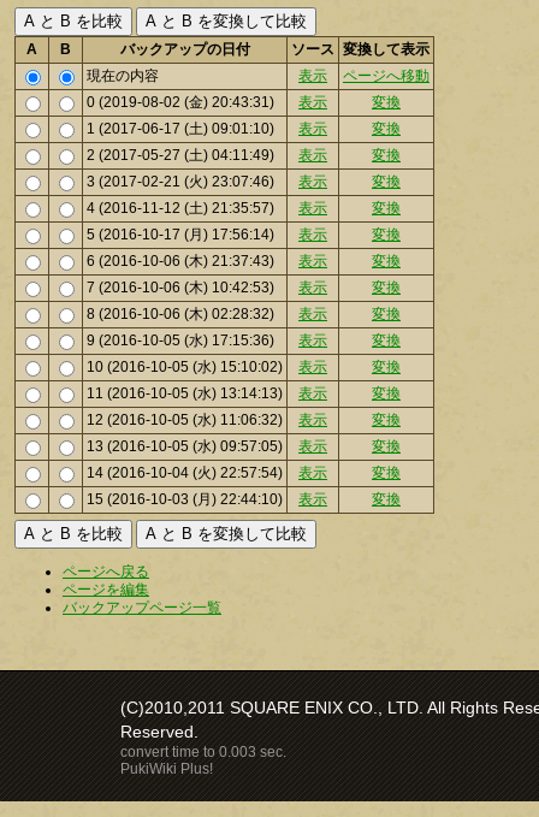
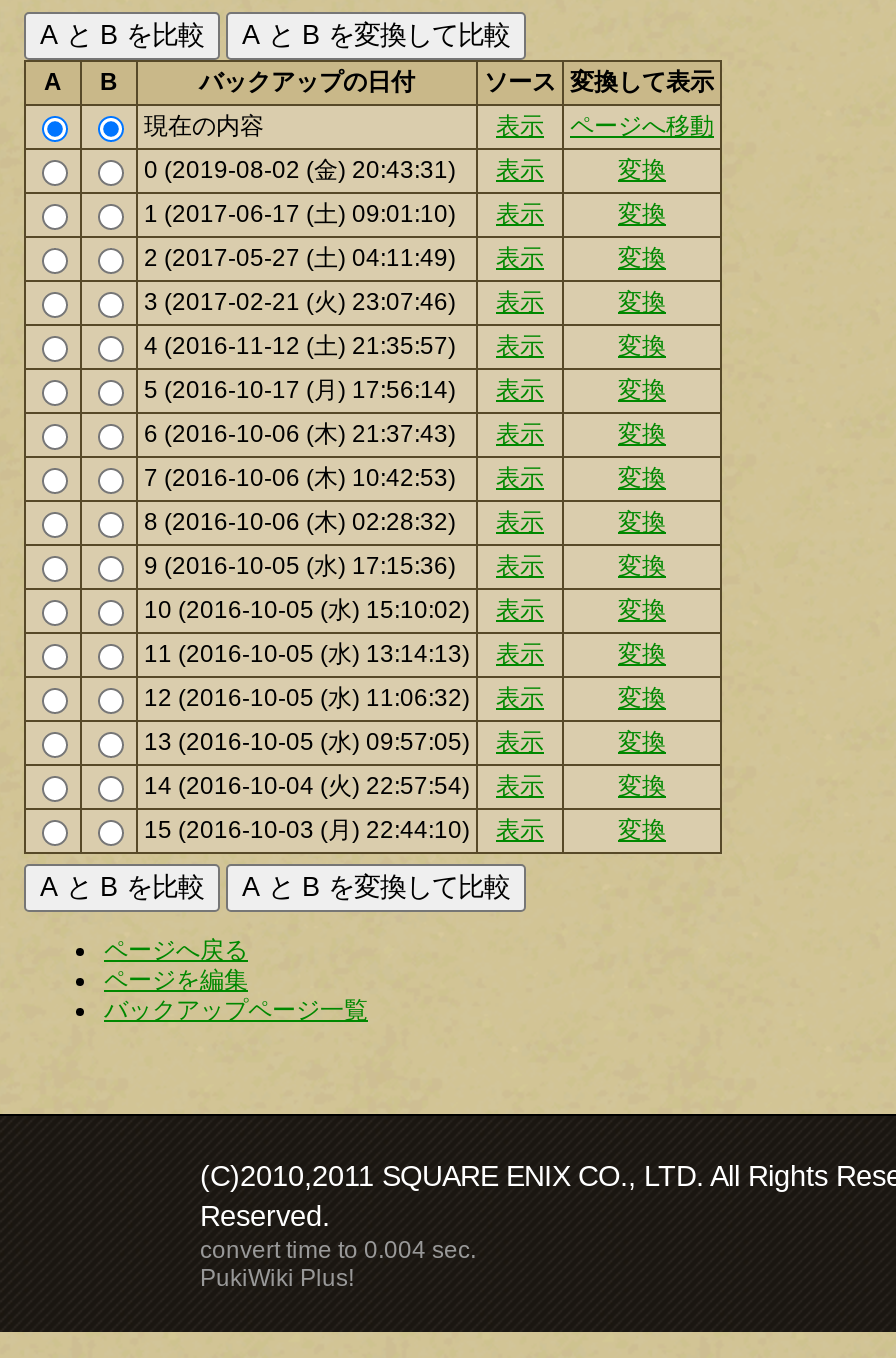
- convert time to 0.003 sec.
+ convert time to 0.004 sec.
